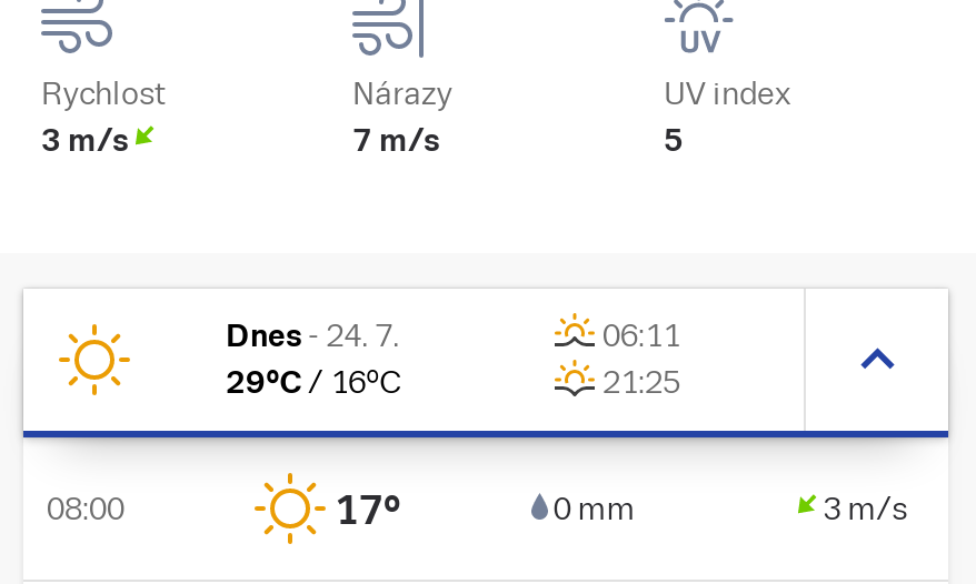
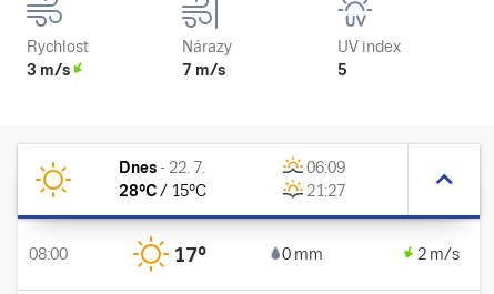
- Dnes - 24. 7.
+ Dnes - 22. 7.

- 06:11
+ 06:09

- 29°C / 16°C
+ 28°C / 15°C

- 21:25
+ 21:27

- 3 m/s
+ 2 m/s
